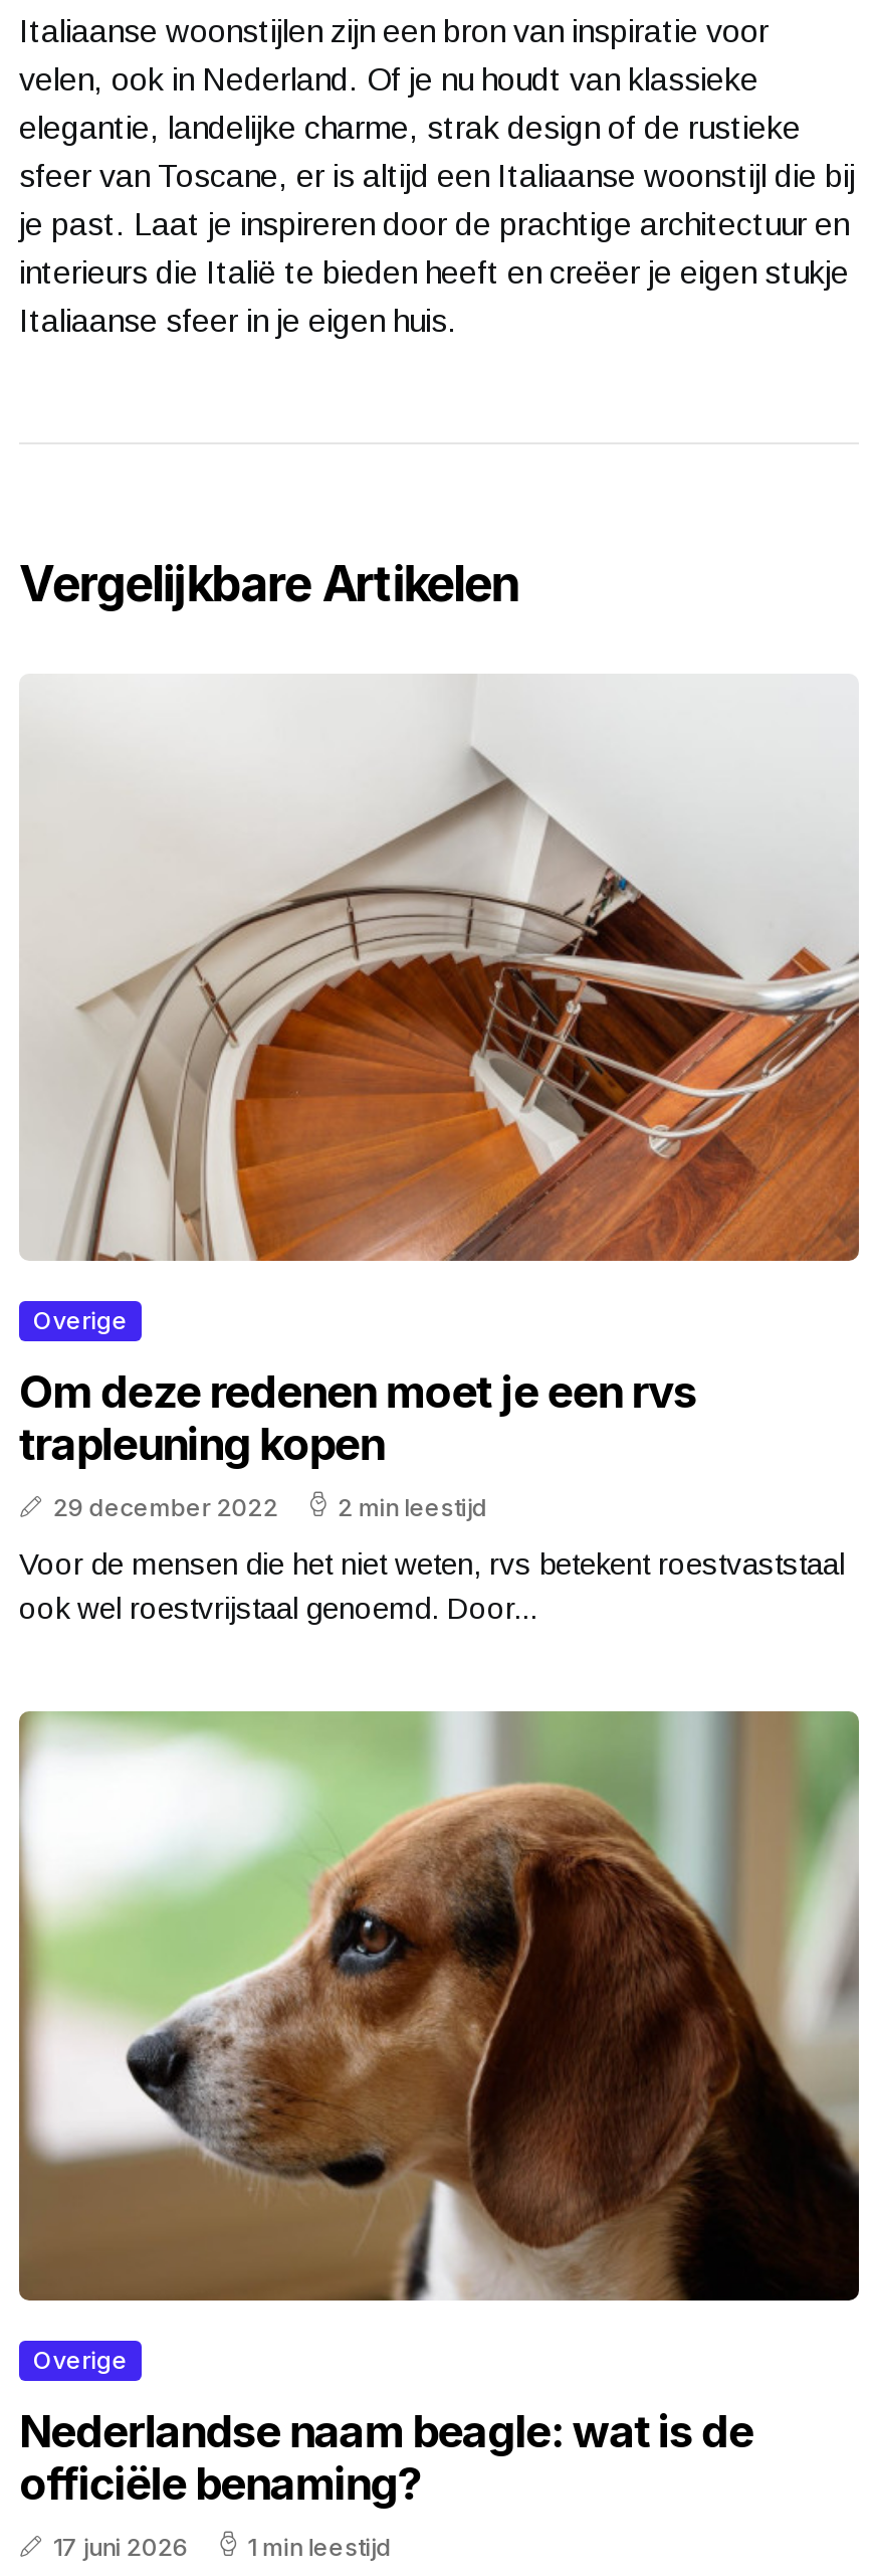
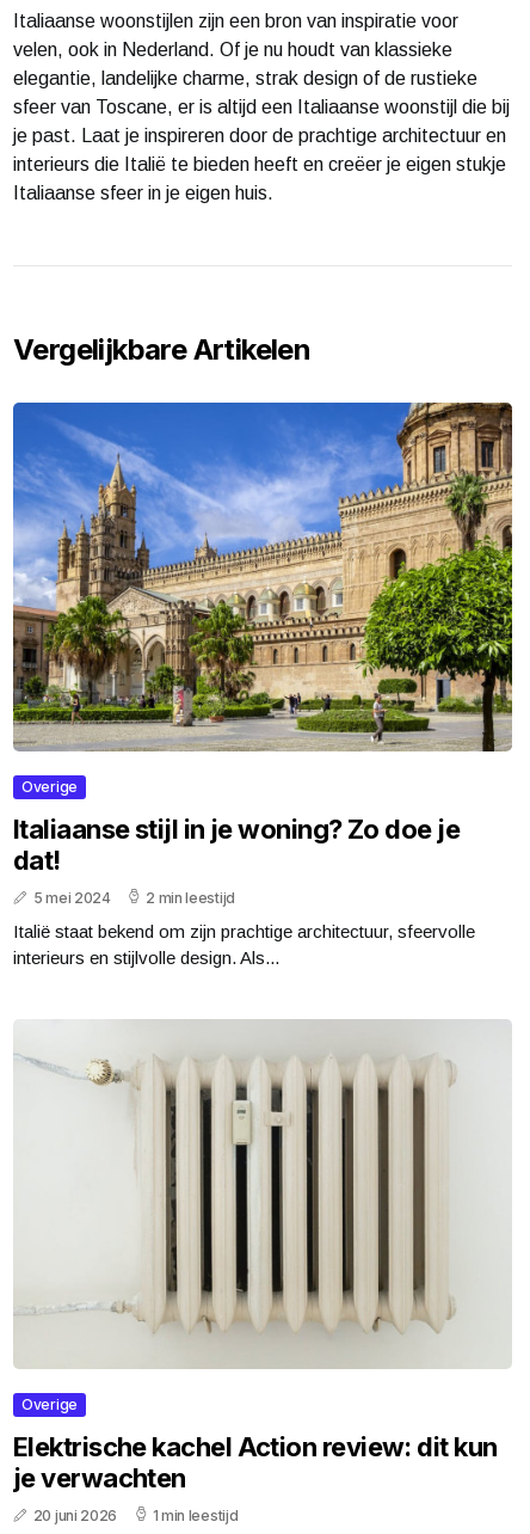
- [image]
+ [image]

- Om deze redenen moet je een rvs
- trapleuning kopen
- 29 december 2022
+ Italiaanse stijl in je woning? Zo doe je
+ dat!
+ 5 mei 2024

- Voor de mensen die het niet weten, rvs betekent roestvaststaal
- ook wel roestvrijstaal genoemd. Door...
+ Italië staat bekend om zijn prachtige architectuur, sfeervolle
+ interieurs en stijlvolle design. Als...

- [image]
+ [image]

- Nederlandse naam beagle: wat is de
- officiële benaming?
- 17 juni 2026
+ Elektrische kachel Action review: dit kun
+ je verwachten
+ 20 juni 2026
